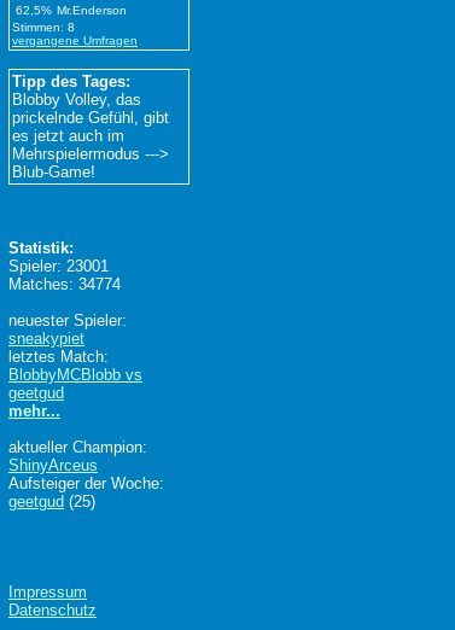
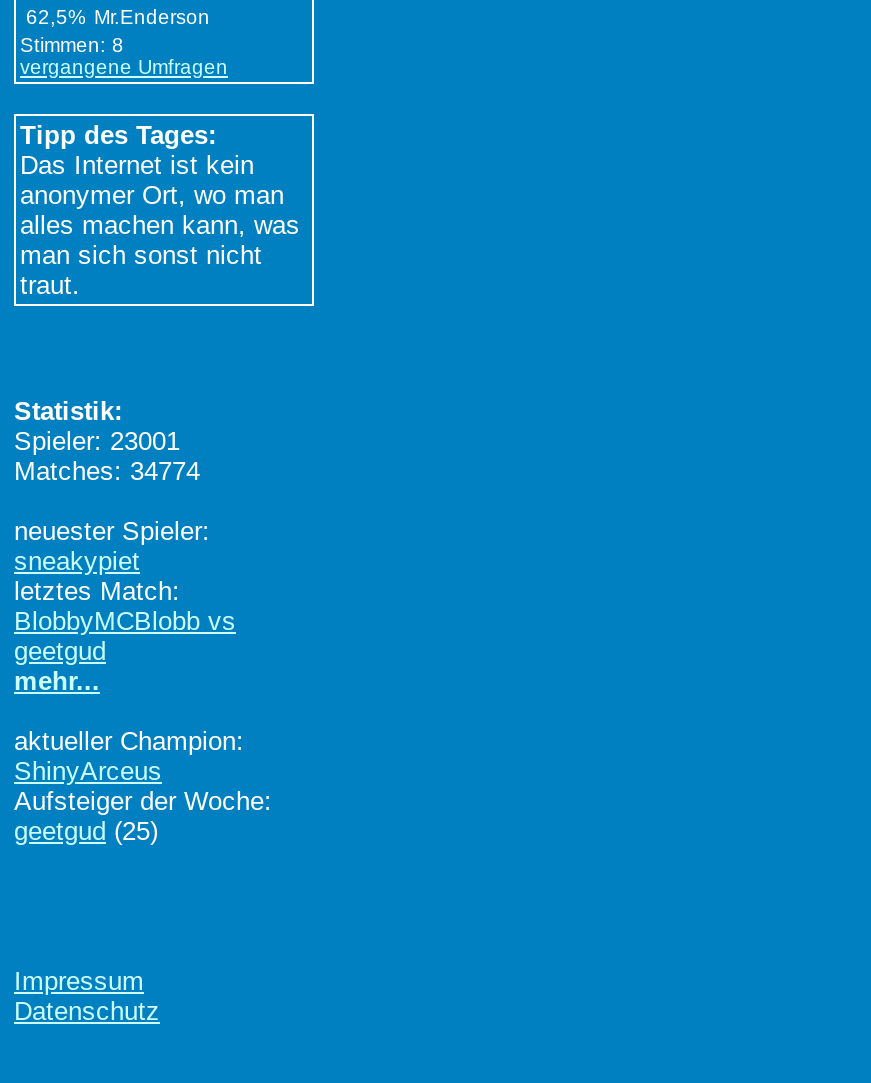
- Blobby Volley, das
- prickelnde Gefühl, gibt
- es jetzt auch im
- Mehrspielermodus --->
- Blub-Game!
+ Das Internet ist kein
+ anonymer Ort, wo man
+ alles machen kann, was
+ man sich sonst nicht
+ traut.
